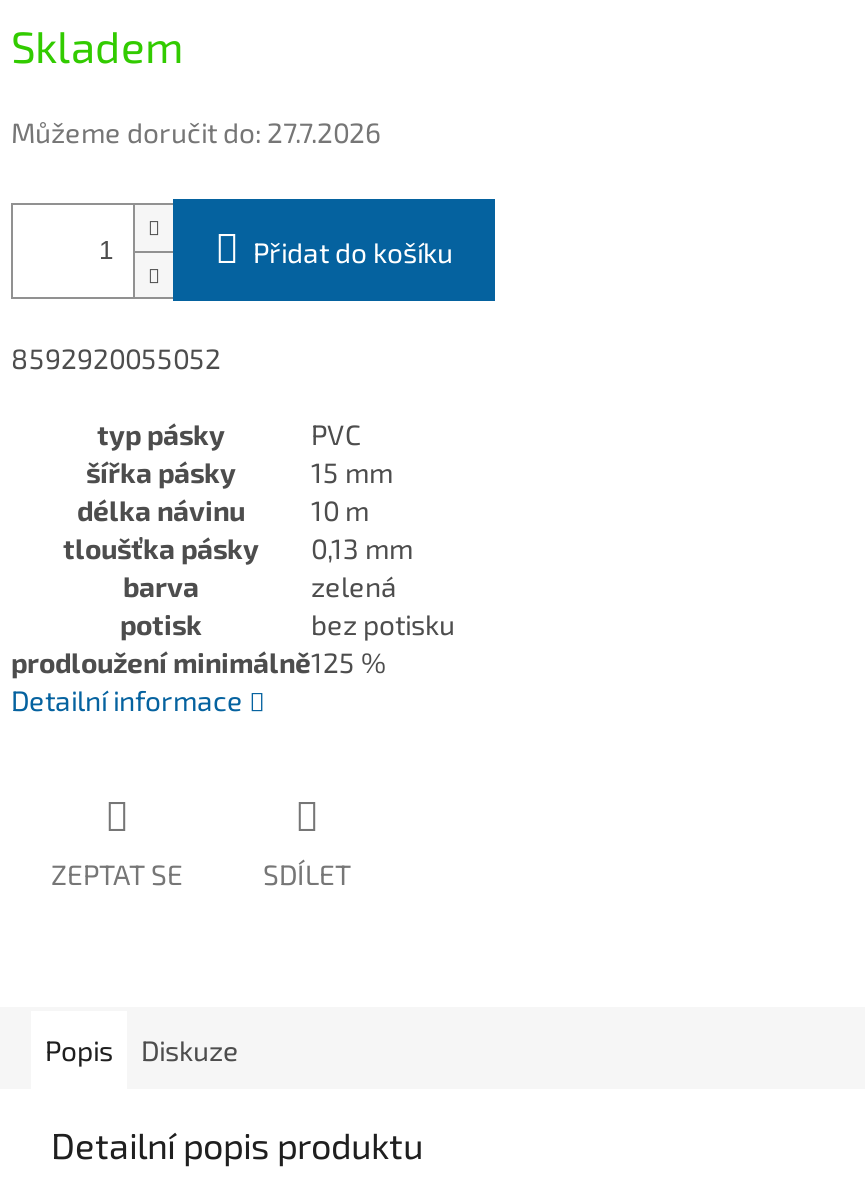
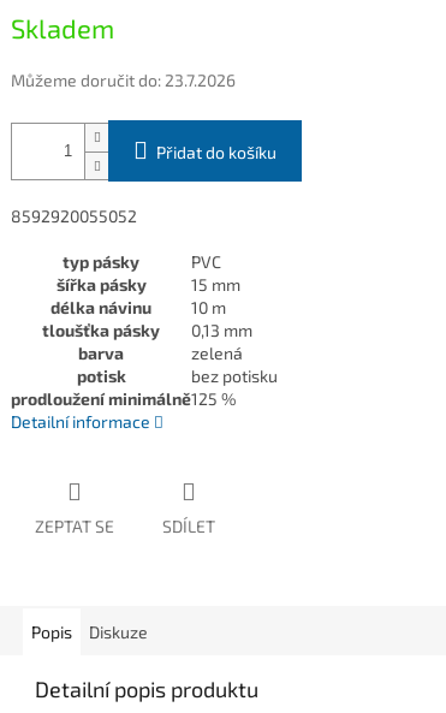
- Můžeme doručit do: 27.7.2026
+ Můžeme doručit do: 23.7.2026
